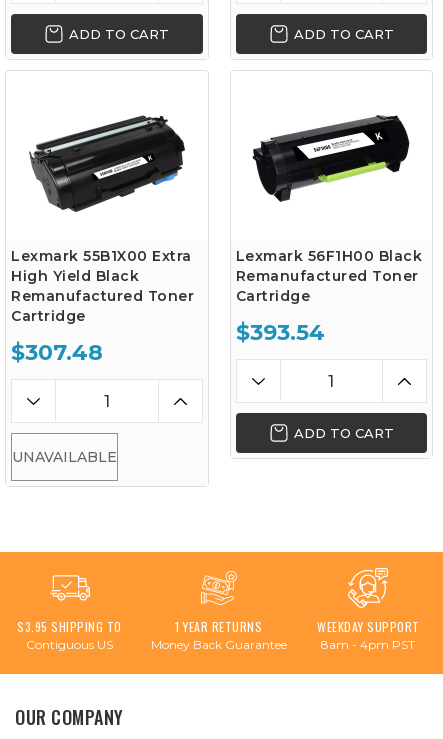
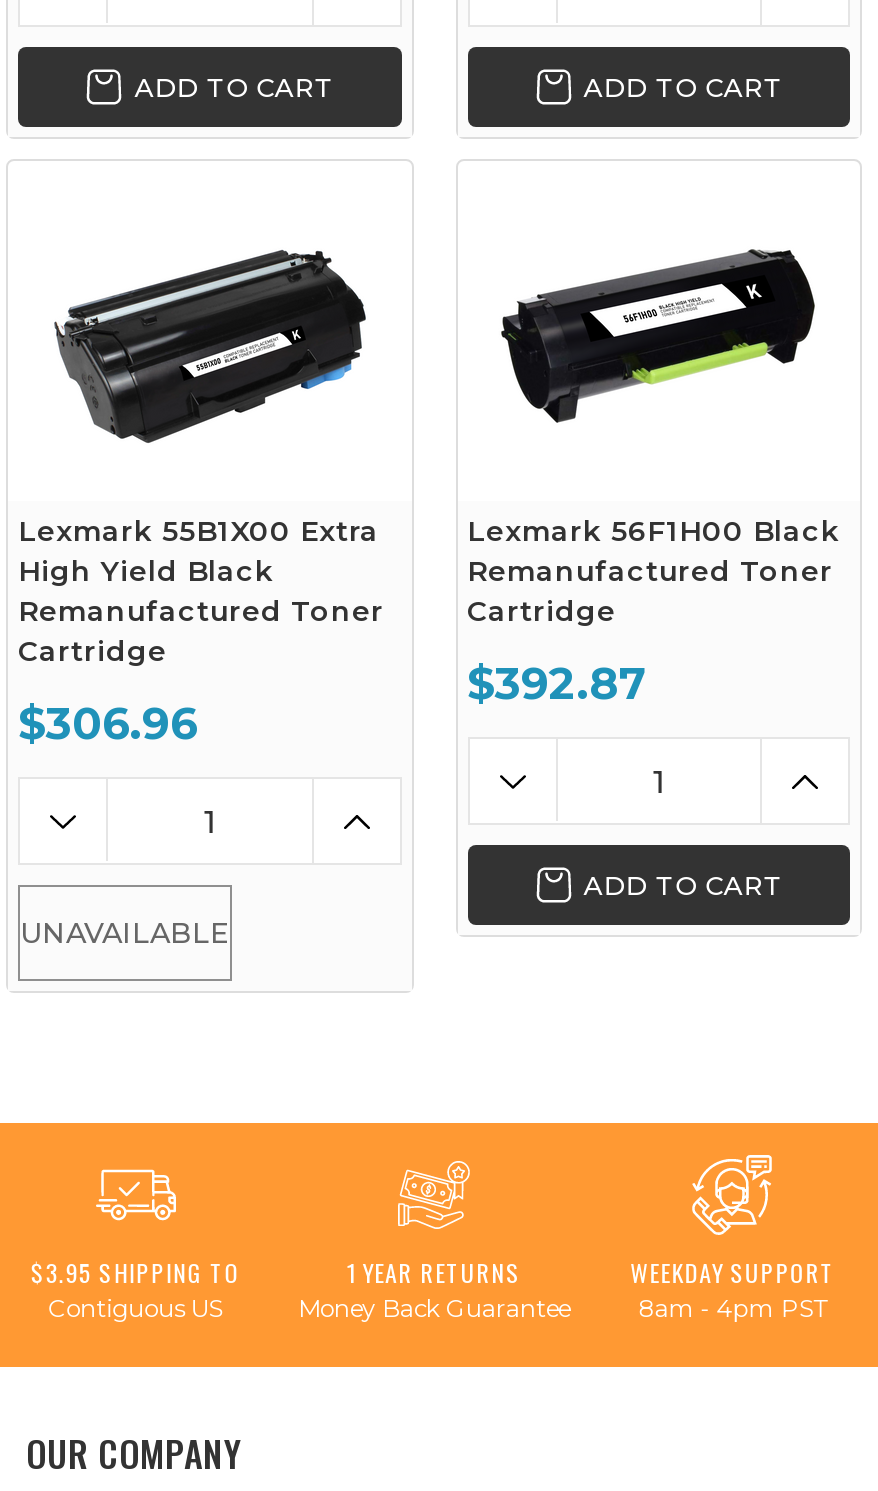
- $393.54
+ $392.87

- $307.48
+ $306.96
